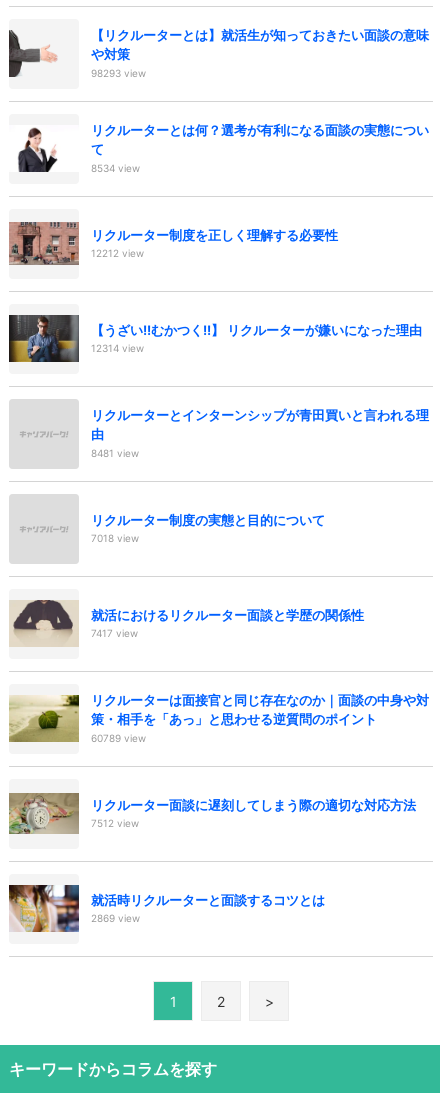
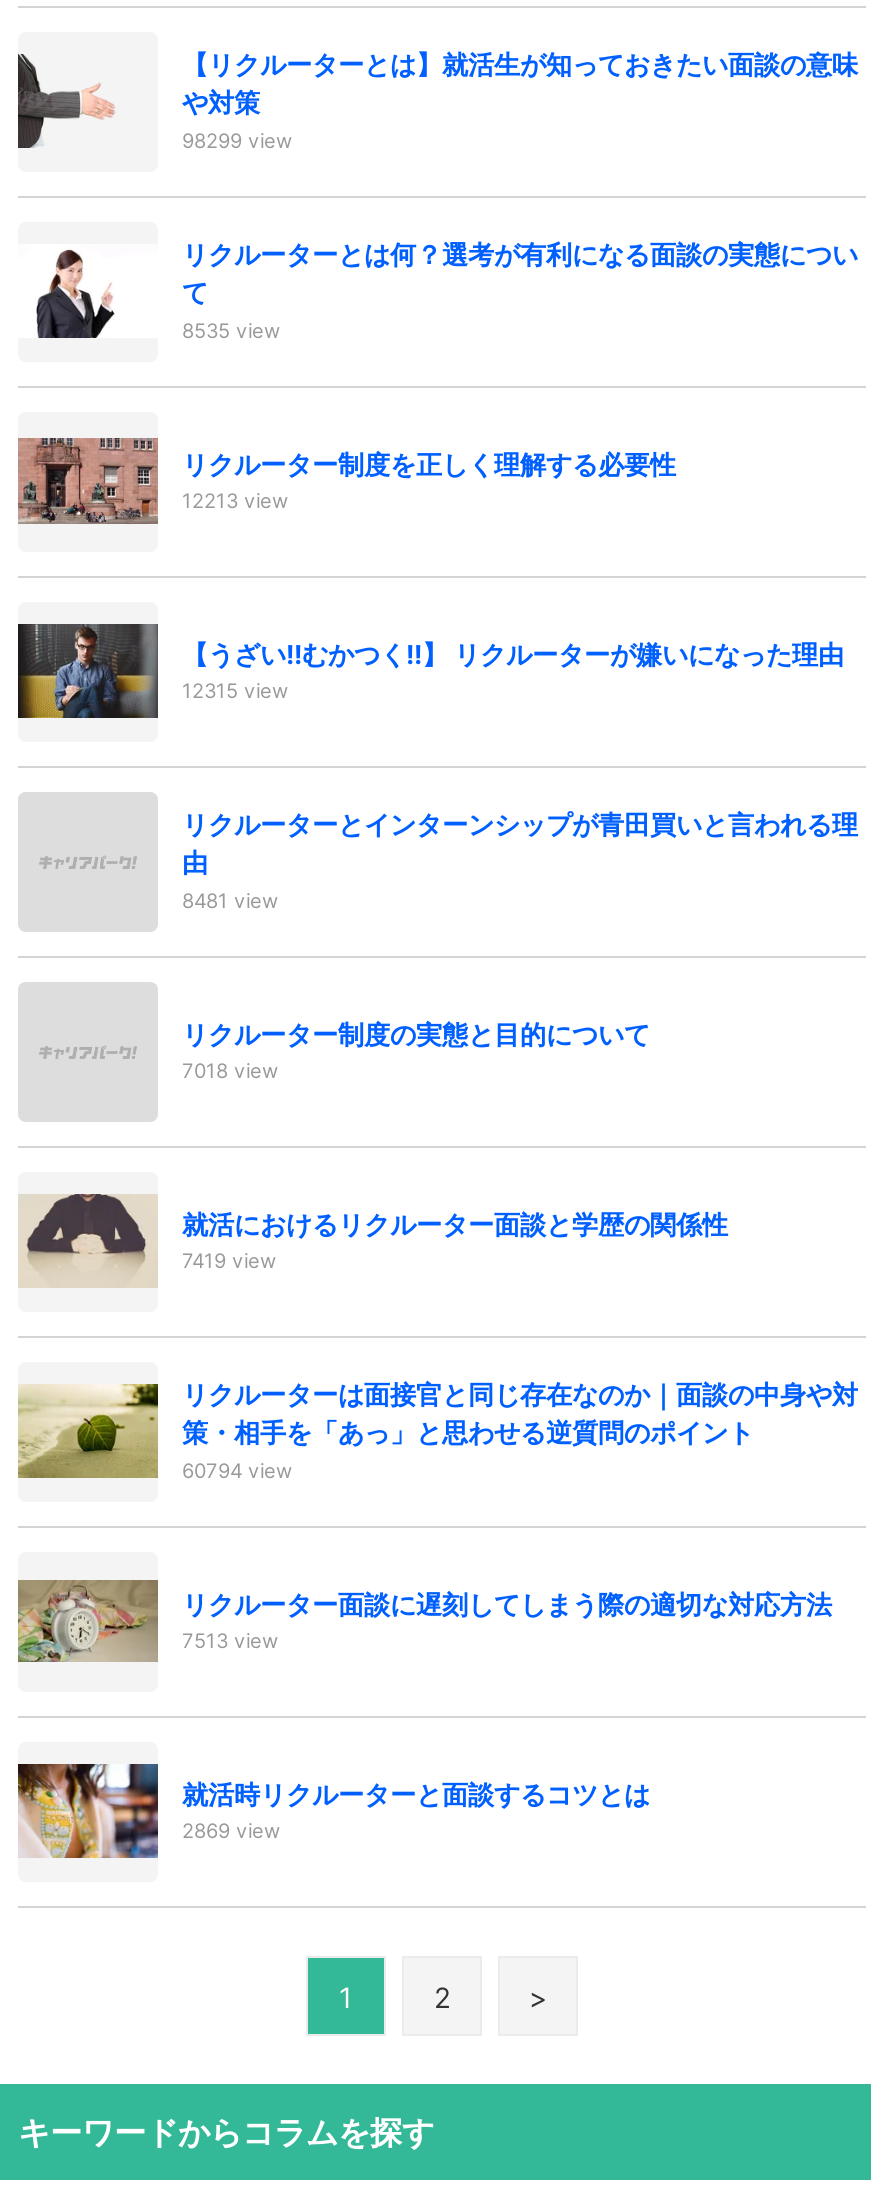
- 98293 view
+ 98299 view

- 8534 view
+ 8535 view

- 12212 view
+ 12213 view

- 12314 view
+ 12315 view

- 7417 view
+ 7419 view

- 60789 view
+ 60794 view

- 7512 view
+ 7513 view
